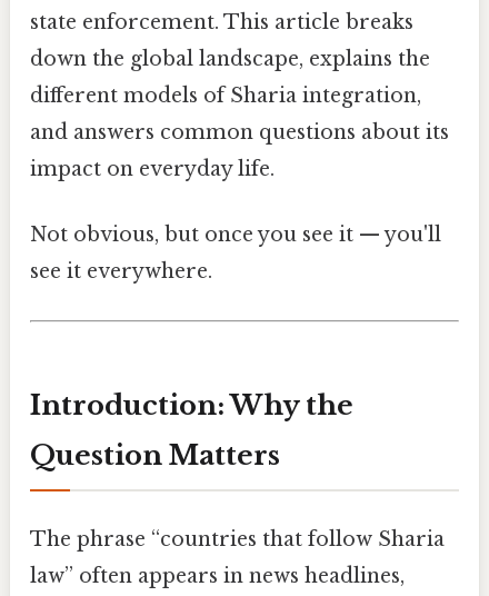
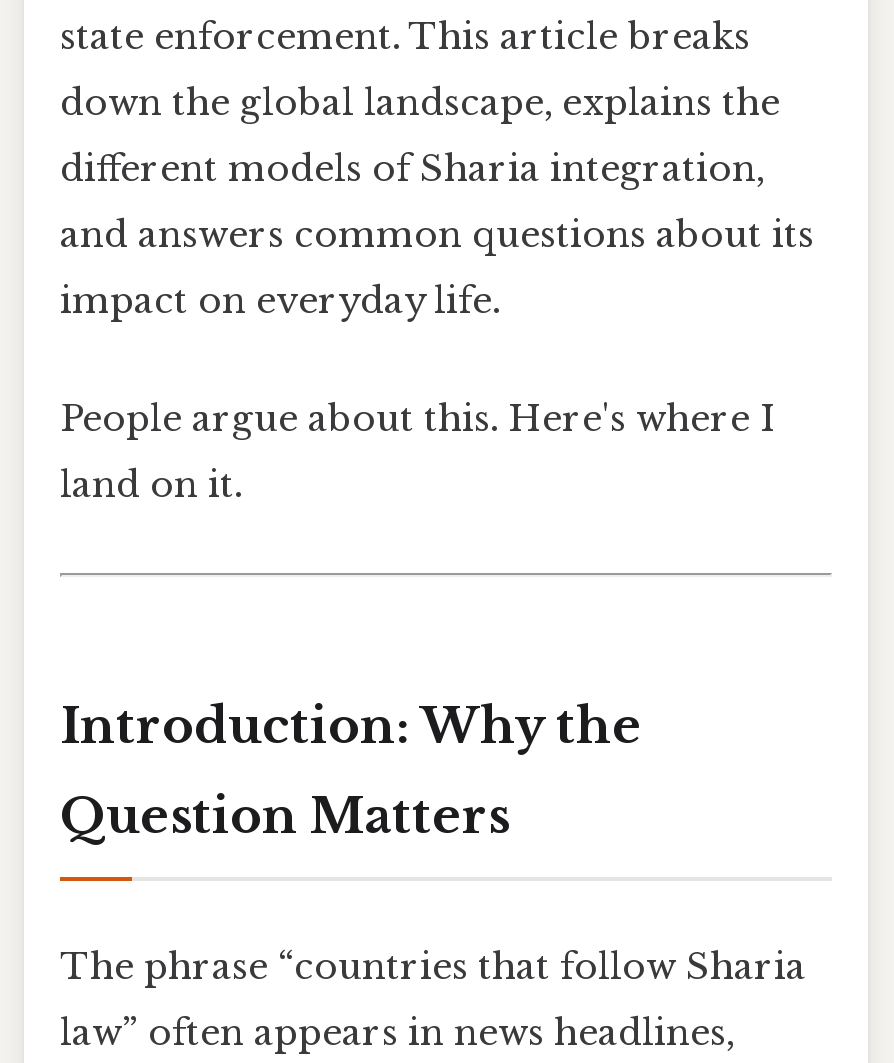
- Not obvious, but once you see it — you'll
+ People argue about this. Here's where I

- see it everywhere.
+ land on it.
